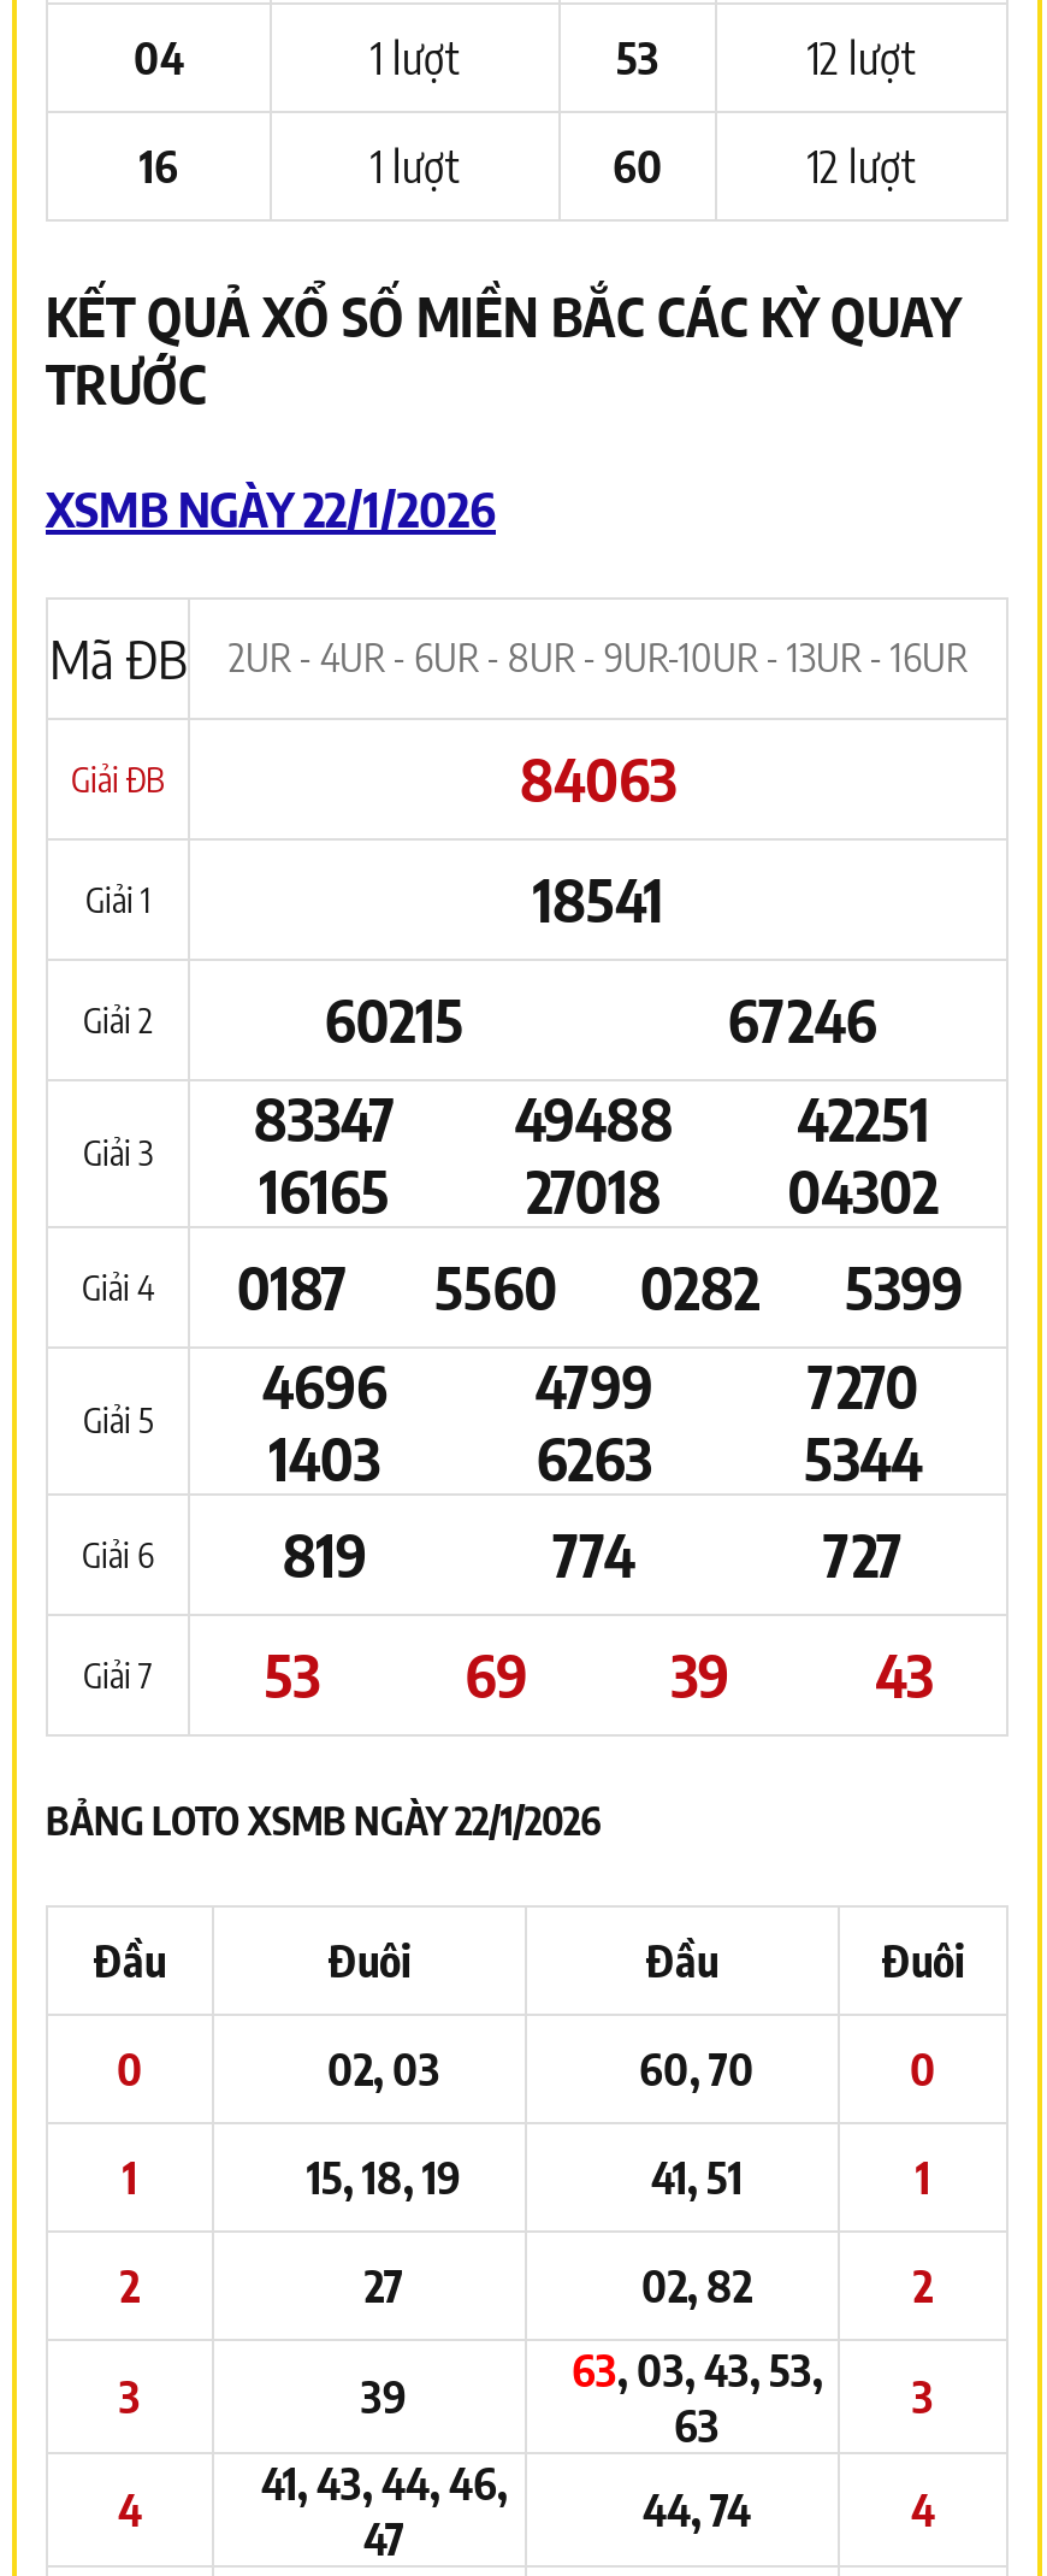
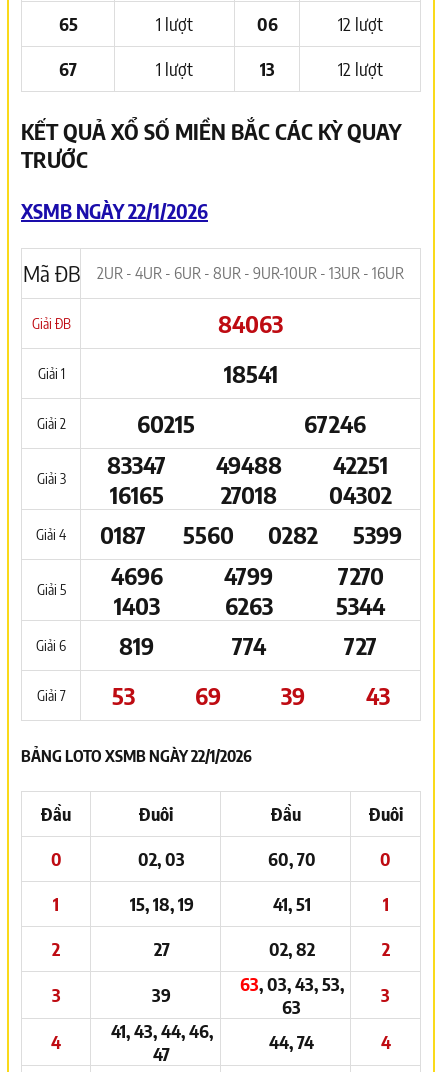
- 04
+ 65

- 53
+ 06

- 16
+ 67

- 60
+ 13
